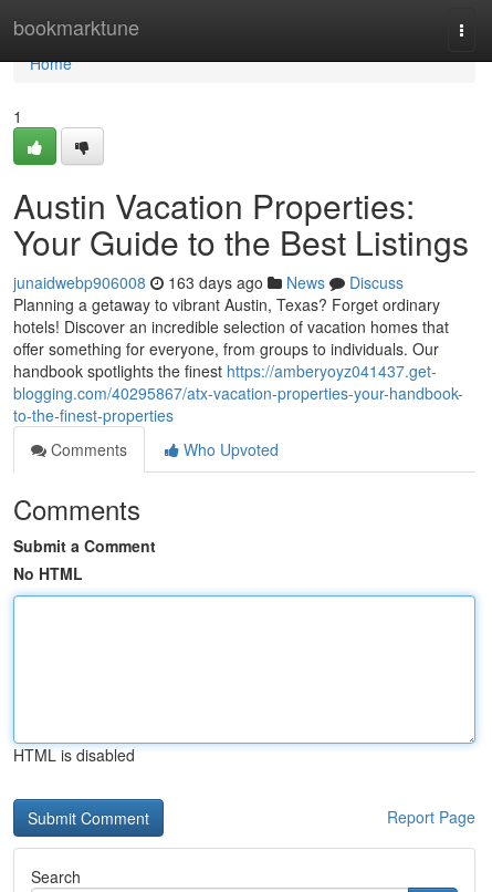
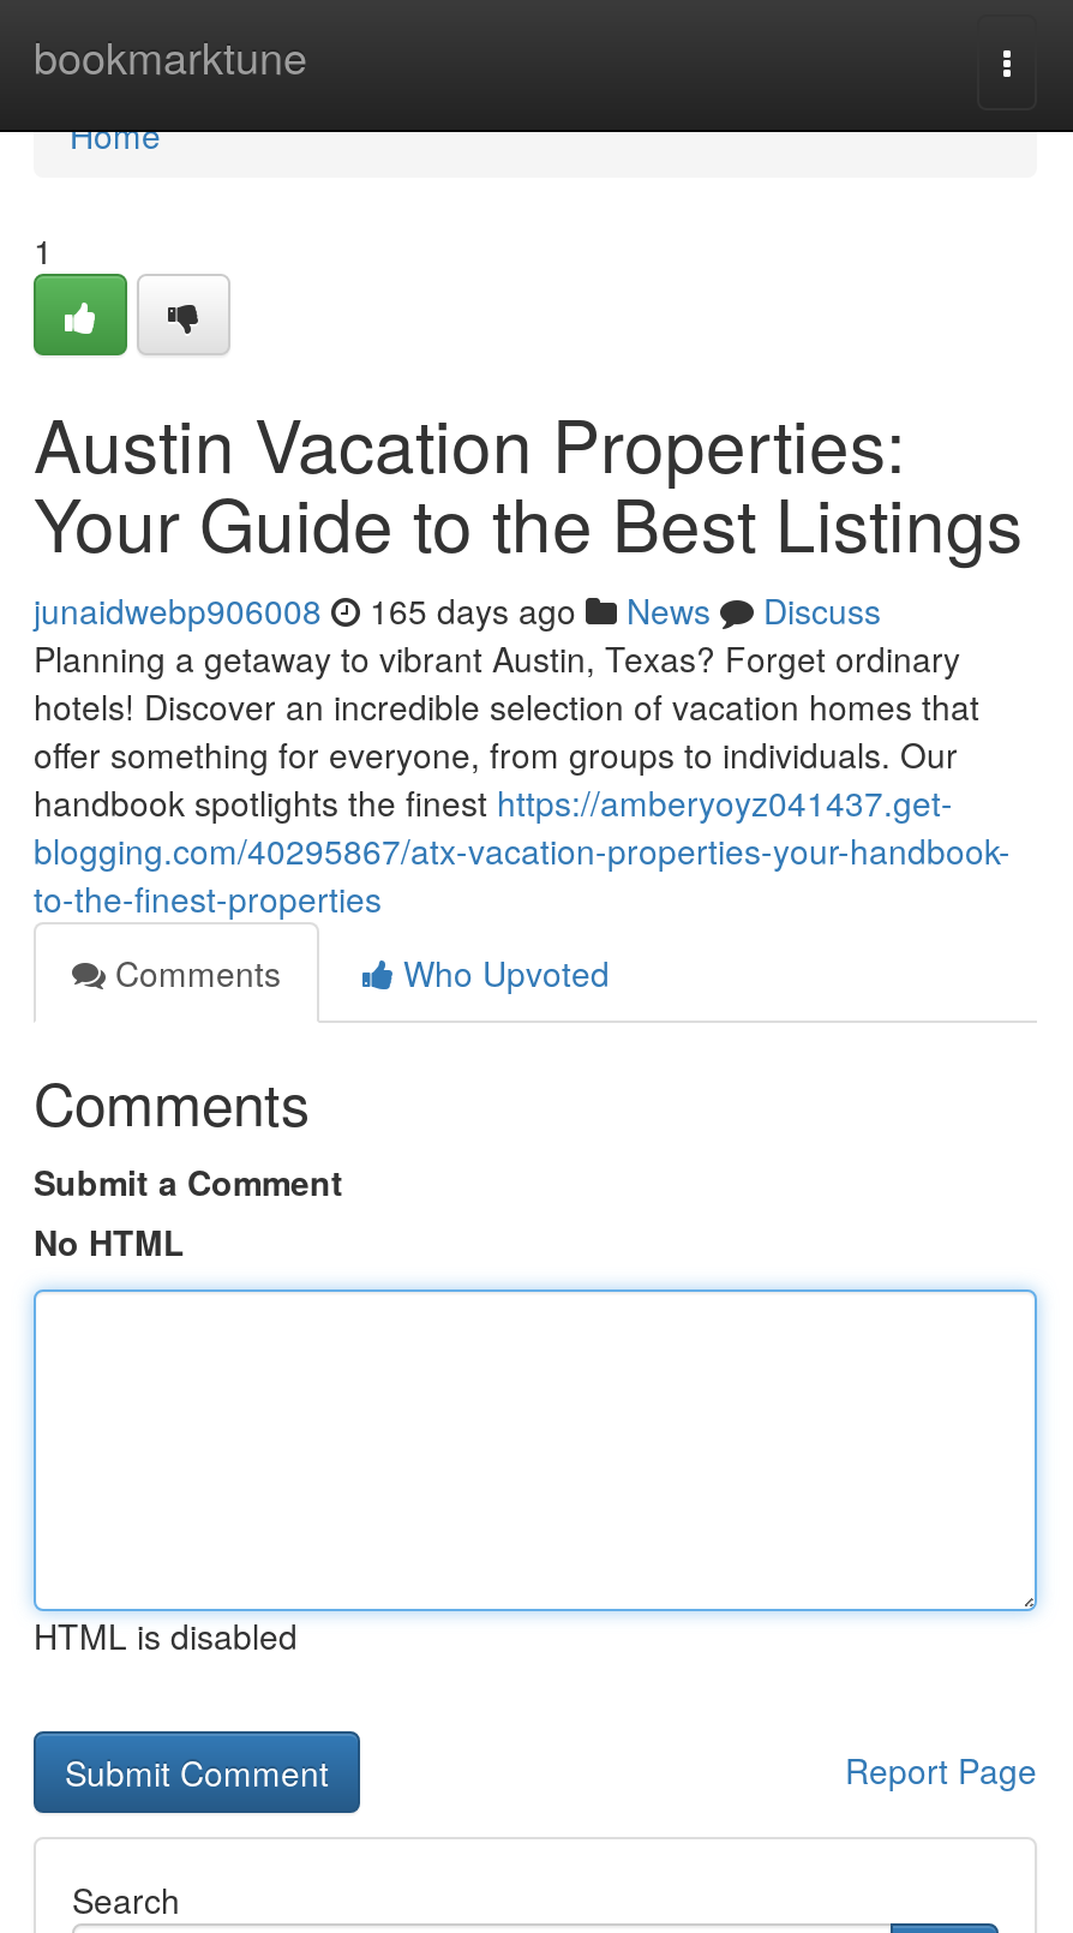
- junaidwebp906008 163 days ago News Discuss
+ junaidwebp906008 165 days ago News Discuss
